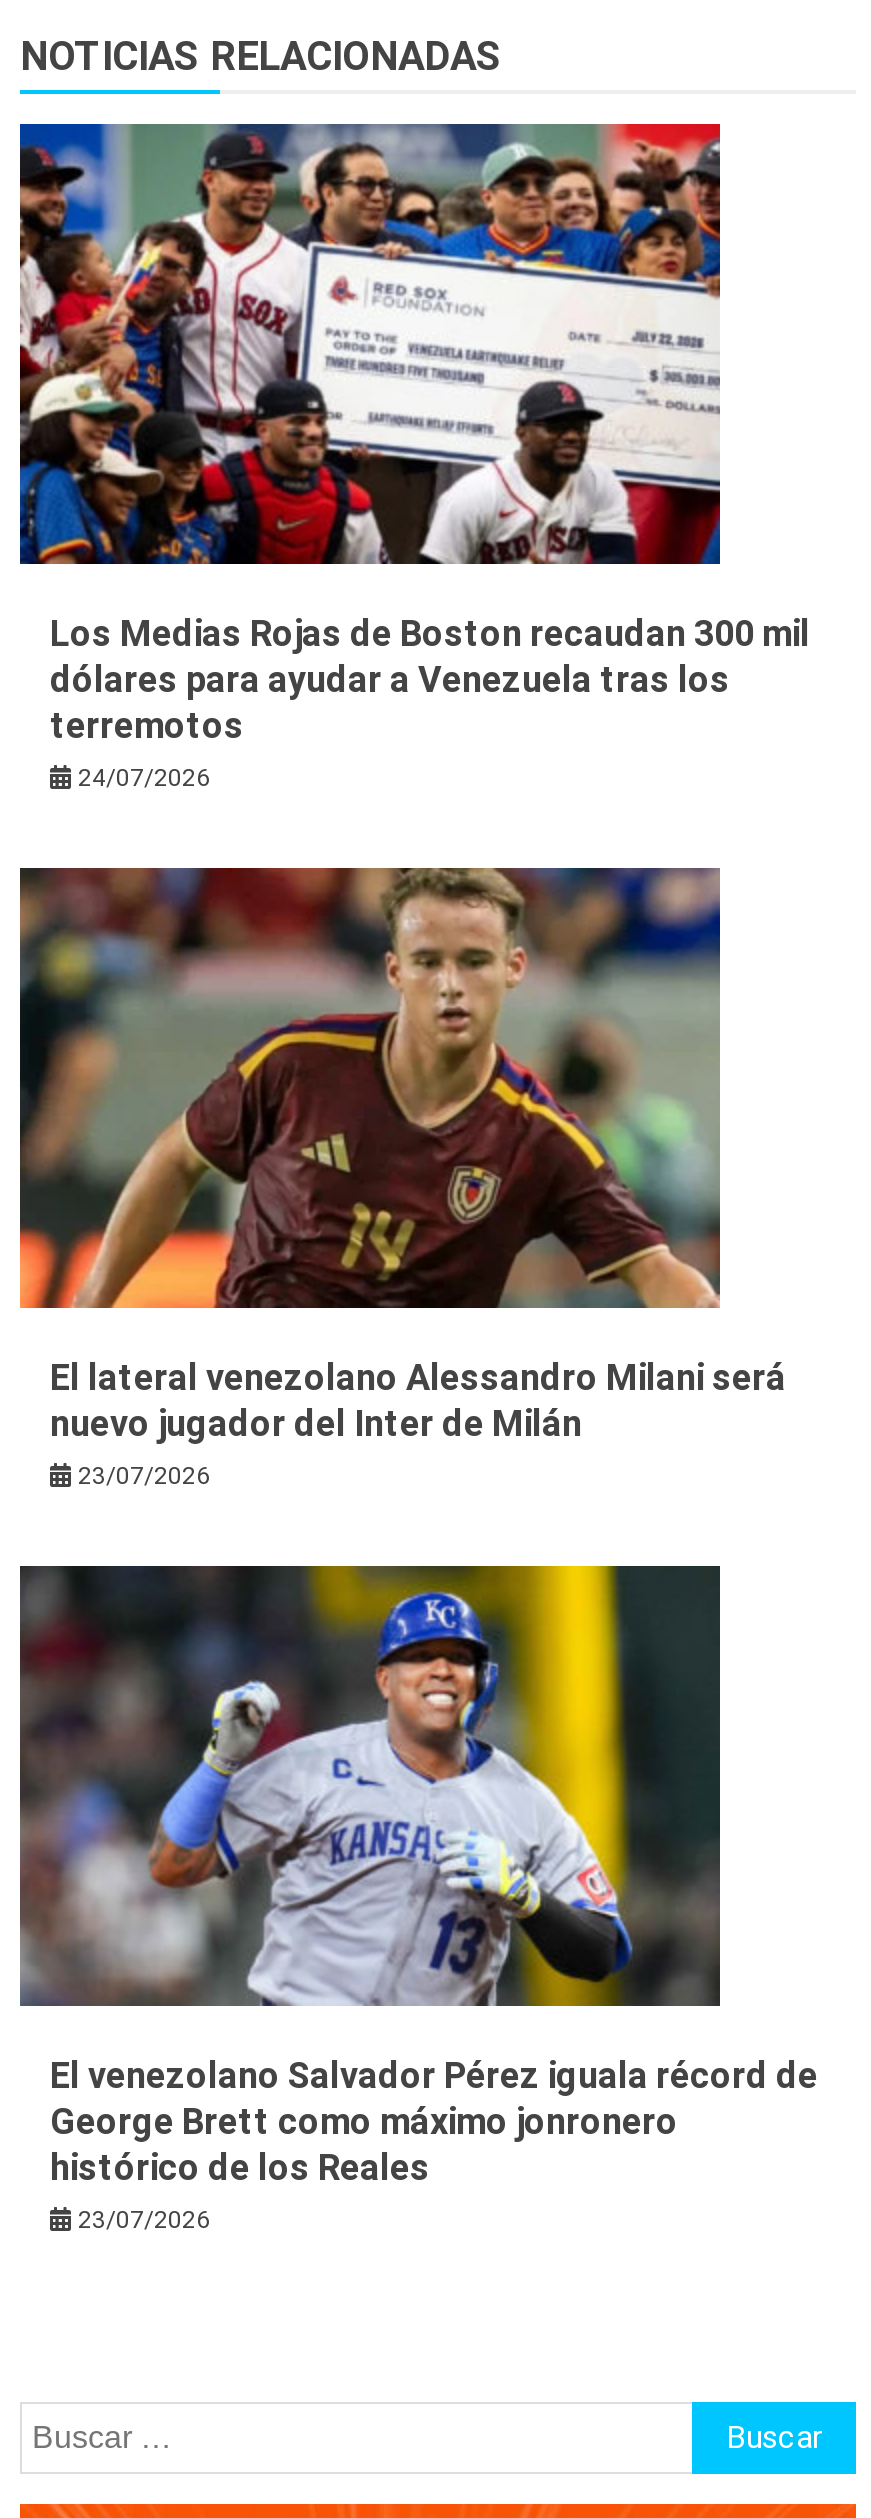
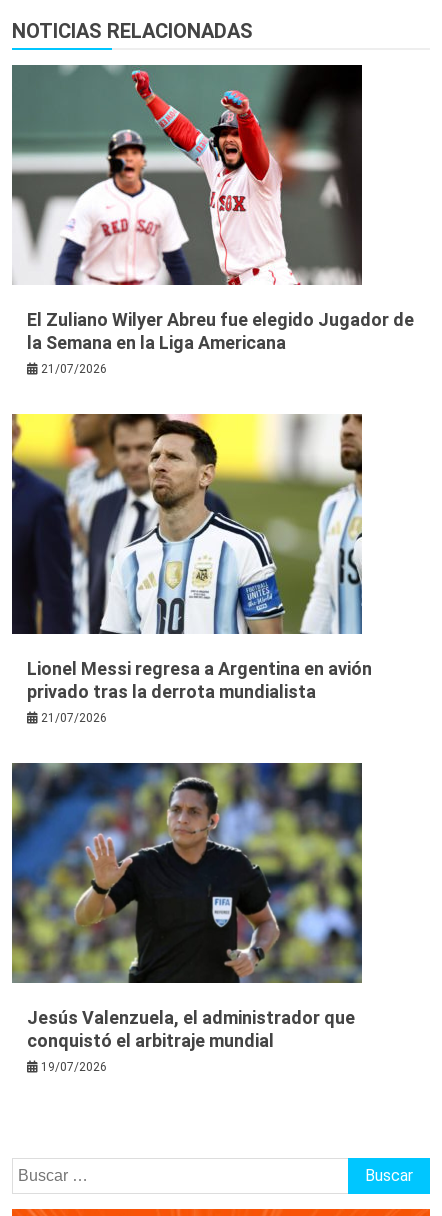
- [image]
+ [image]

- Los Medias Rojas de Boston recaudan 300 mil
- dólares para ayudar a Venezuela tras los
- terremotos
- 24/07/2026
+ El Zuliano Wilyer Abreu fue elegido Jugador de
+ la Semana en la Liga Americana
+ 21/07/2026

- [image]
- El lateral venezolano Alessandro Milani será
- nuevo jugador del Inter de Milán
- 23/07/2026
+ [image]
+ Lionel Messi regresa a Argentina en avión
+ privado tras la derrota mundialista
+ 21/07/2026

- [image]
- El venezolano Salvador Pérez iguala récord de
- George Brett como máximo jonronero
- histórico de los Reales
- 23/07/2026
+ [image]
+ Jesús Valenzuela, el administrador que
+ conquistó el arbitraje mundial
+ 19/07/2026
